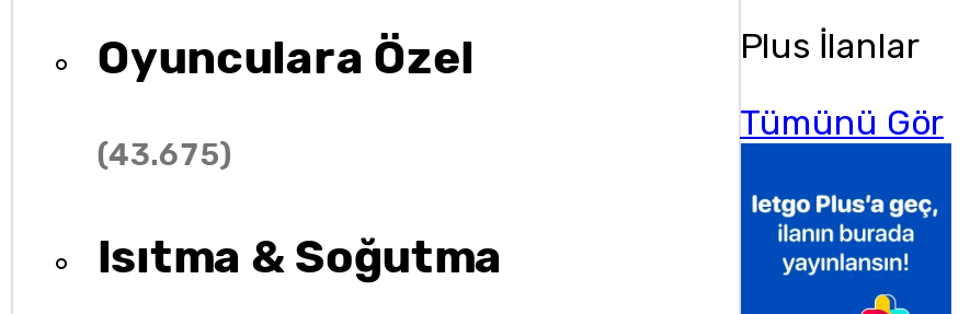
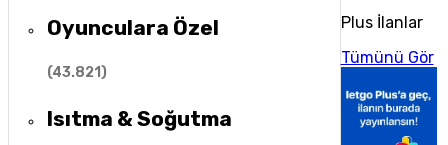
- (43.675)
+ (43.821)
